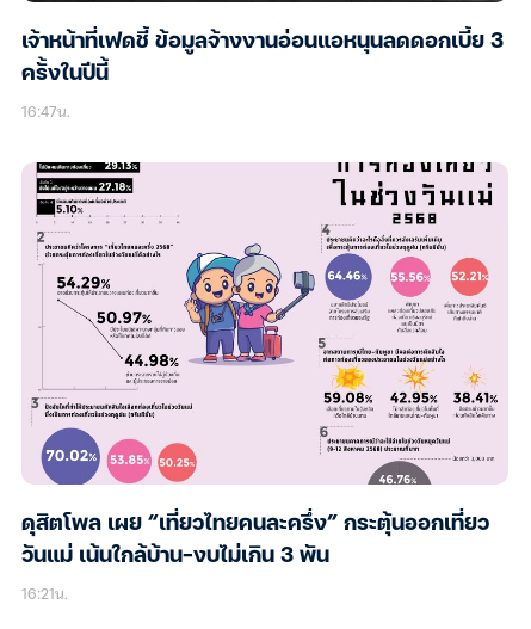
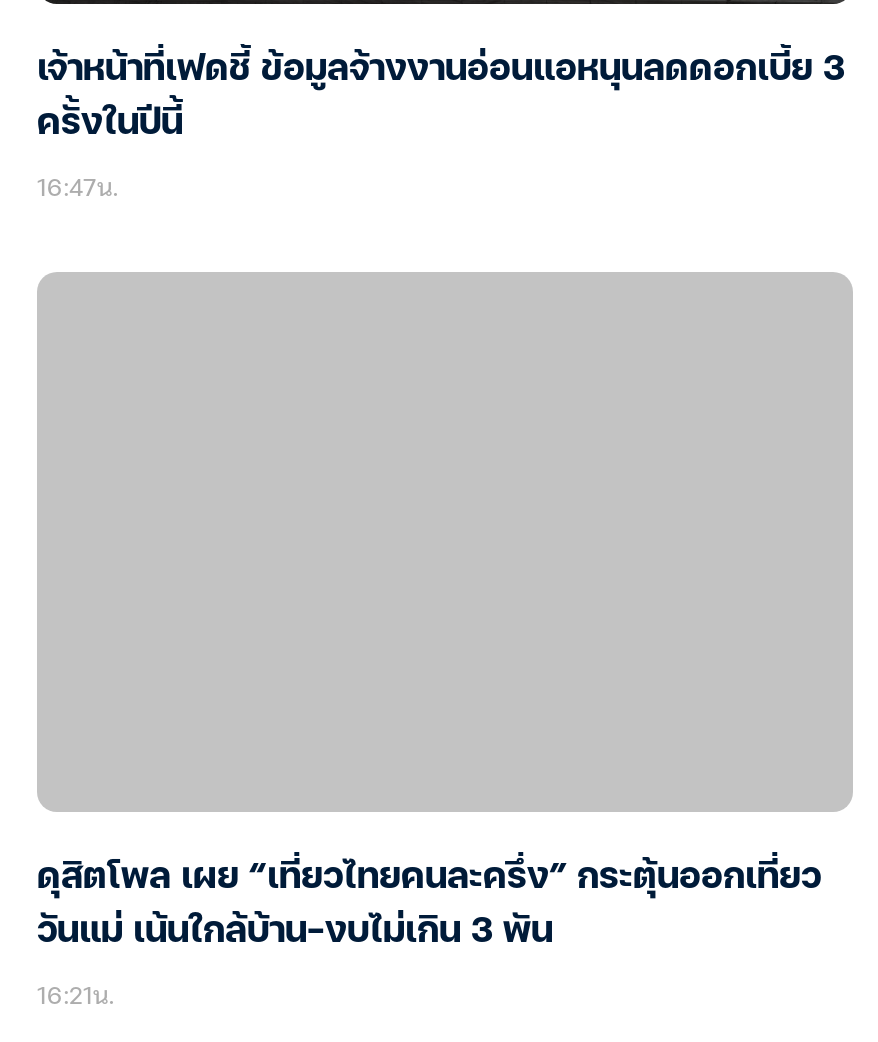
- [image]
